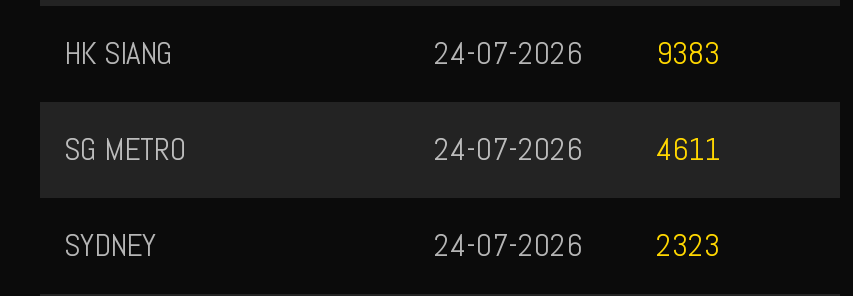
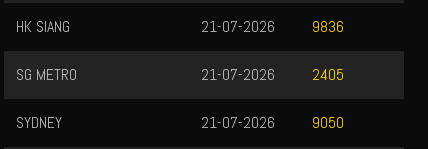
- 24-07-2026
+ 21-07-2026

- 9383
+ 9836

- 24-07-2026
+ 21-07-2026

- 4611
+ 2405

- 24-07-2026
+ 21-07-2026

- 2323
+ 9050
